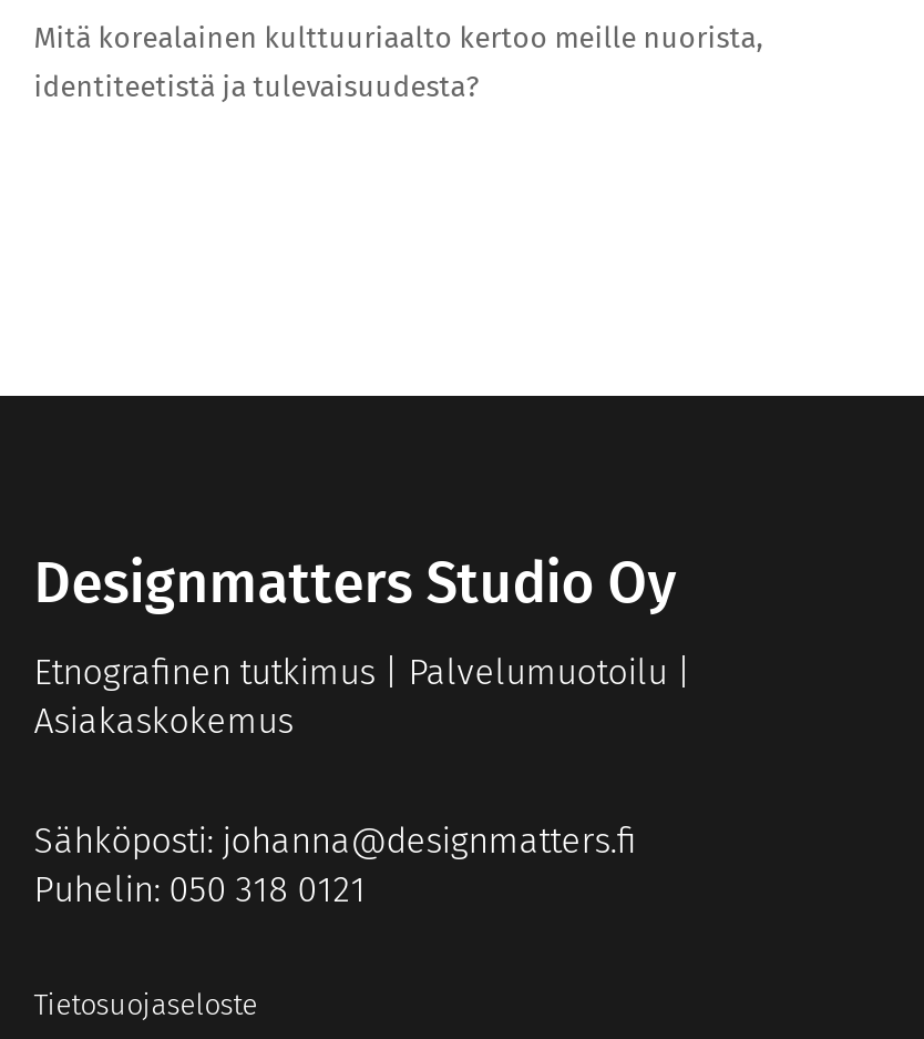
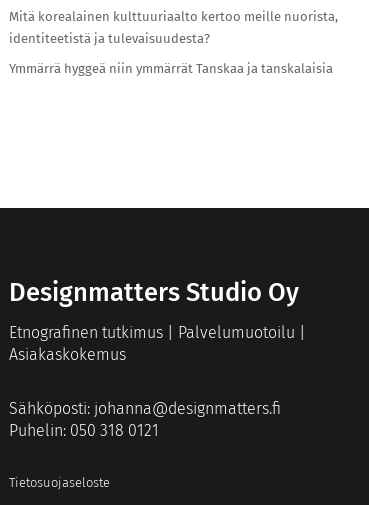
+ Ymmärrä hyggeä niin ymmärrät Tanskaa ja tanskalaisia
